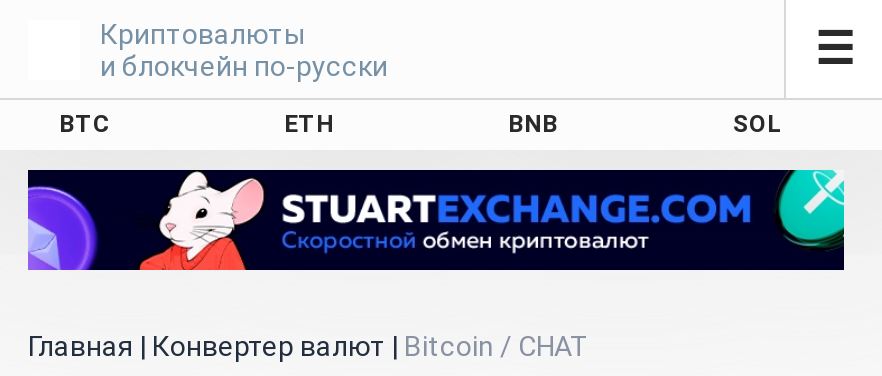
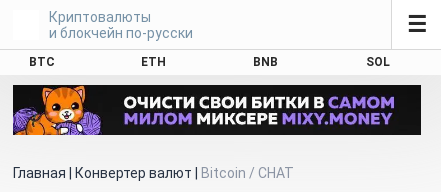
- [image]
+ [image]
